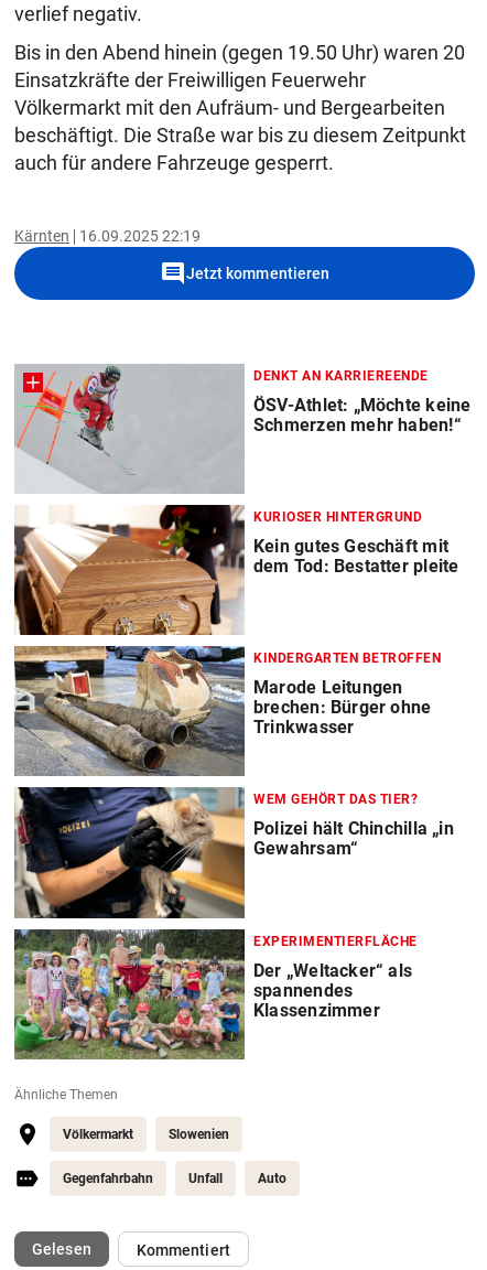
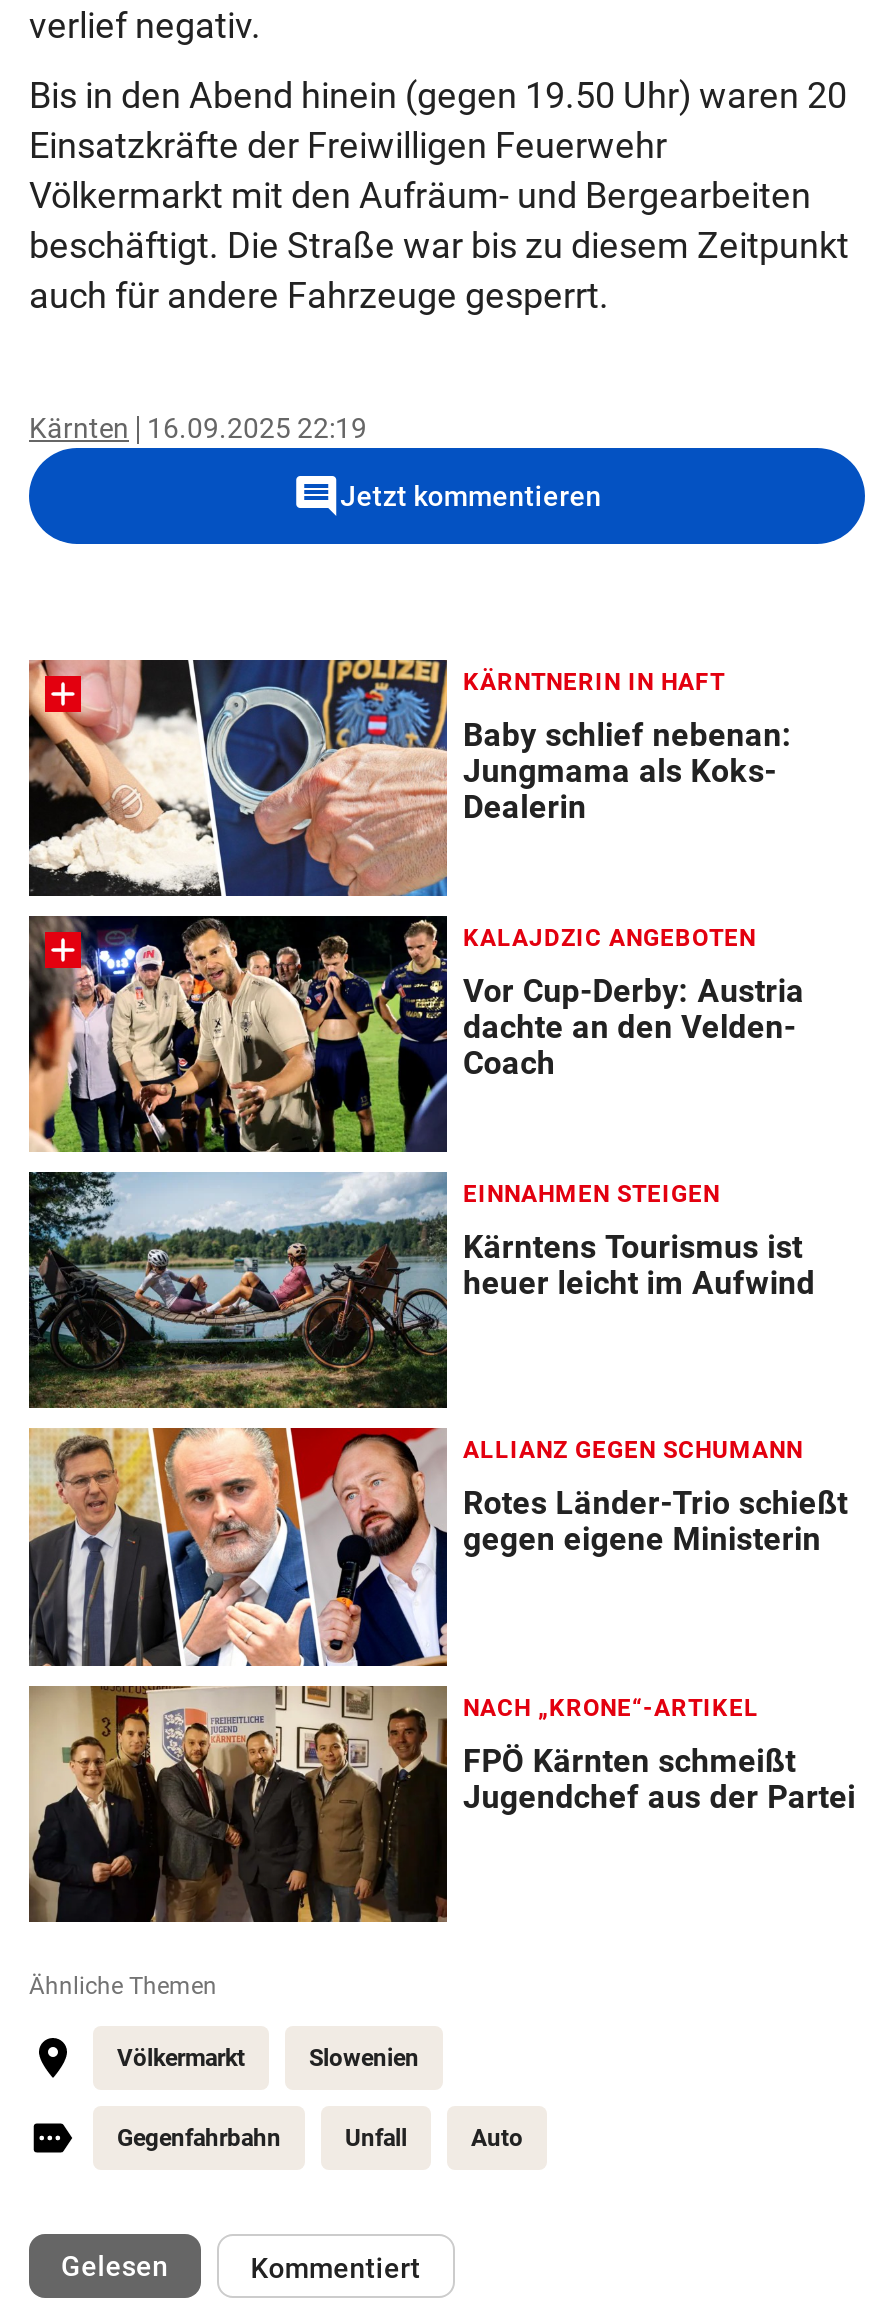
- [image]
- DENKT AN KARRIEREENDE
+ [image]
+ KÄRNTNERIN IN HAFT

- ÖSV-Athlet: „Möchte keine
- Schmerzen mehr haben!“
+ Baby schlief nebenan:
+ Jungmama als Koks-
+ Dealerin

- [image]
- KURIOSER HINTERGRUND
+ [image]
+ KALAJDZIC ANGEBOTEN

- Kein gutes Geschäft mit
- dem Tod: Bestatter pleite
+ Vor Cup-Derby: Austria
+ dachte an den Velden-
+ Coach

- [image]
- KINDERGARTEN BETROFFEN
+ [image]
+ EINNAHMEN STEIGEN

- Marode Leitungen
- brechen: Bürger ohne
- Trinkwasser
+ Kärntens Tourismus ist
+ heuer leicht im Aufwind

- [image]
- WEM GEHÖRT DAS TIER?
+ [image]
+ ALLIANZ GEGEN SCHUMANN

- Polizei hält Chinchilla „in
- Gewahrsam“
+ Rotes Länder-Trio schießt
+ gegen eigene Ministerin

- [image]
- EXPERIMENTIERFLÄCHE
+ [image]
+ NACH „KRONE“-ARTIKEL

- Der „Weltacker“ als
- spannendes
- Klassenzimmer
+ FPÖ Kärnten schmeißt
+ Jugendchef aus der Partei
